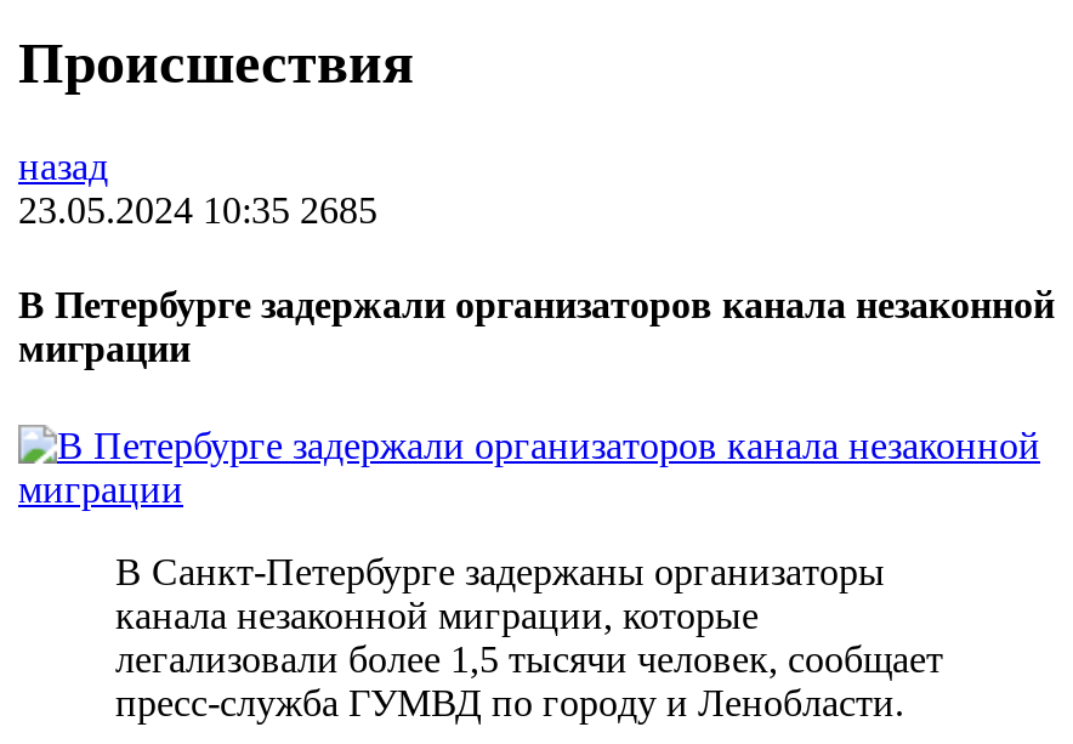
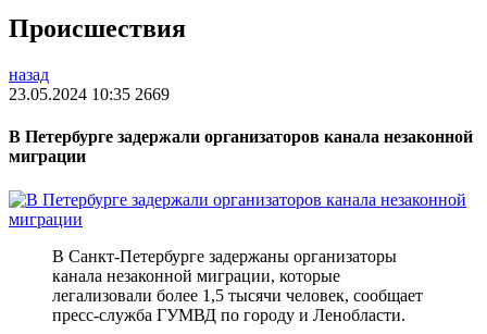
- 23.05.2024 10:35 2685
+ 23.05.2024 10:35 2669
